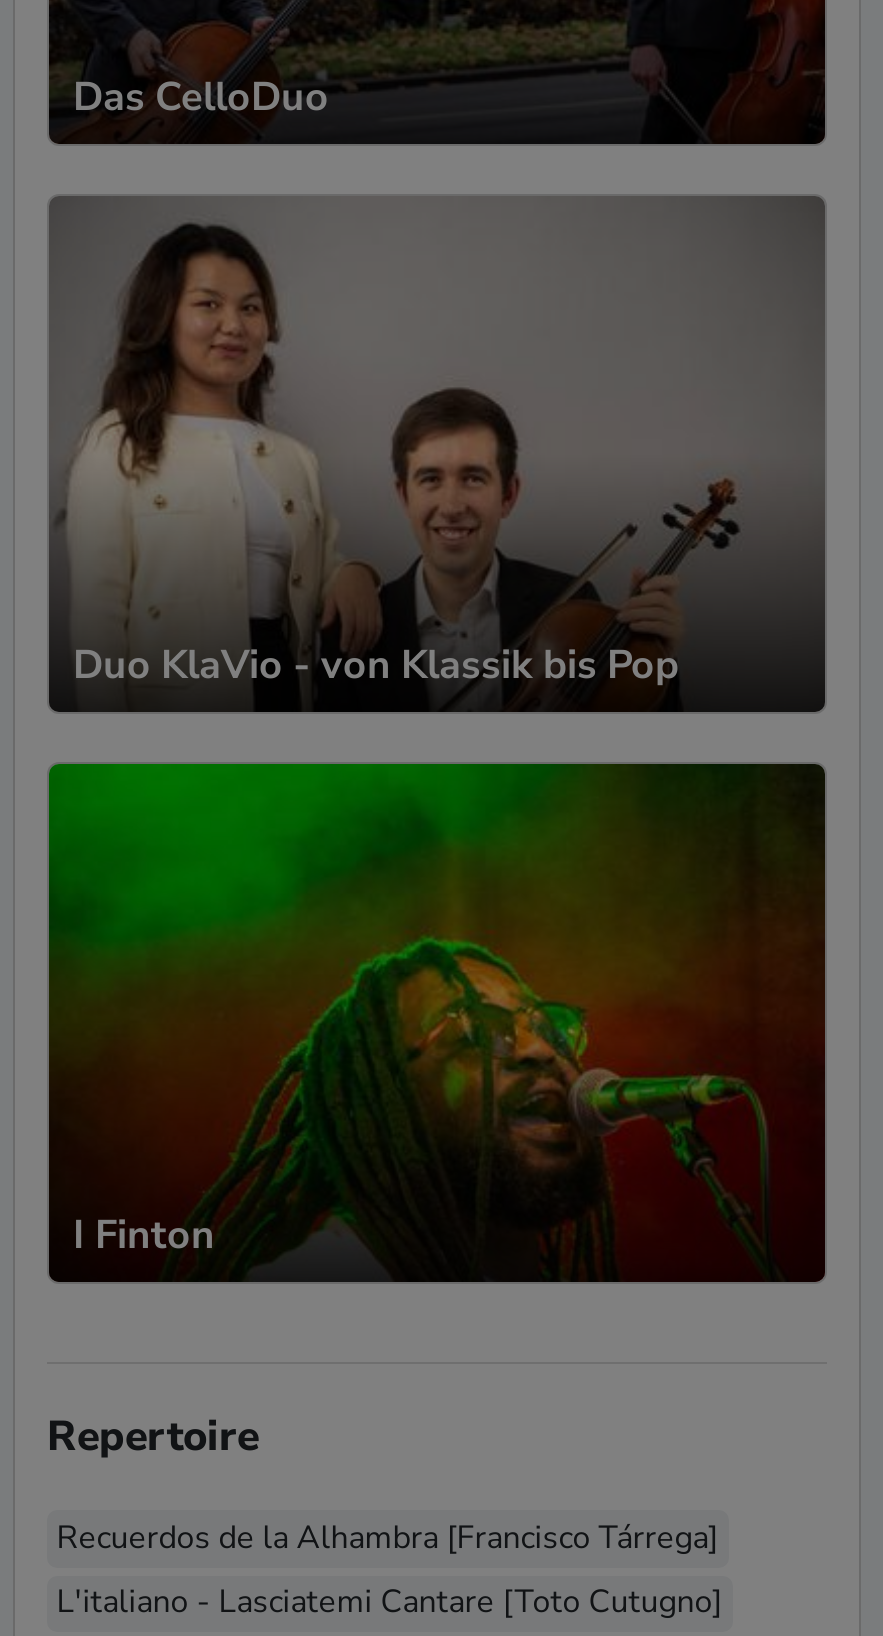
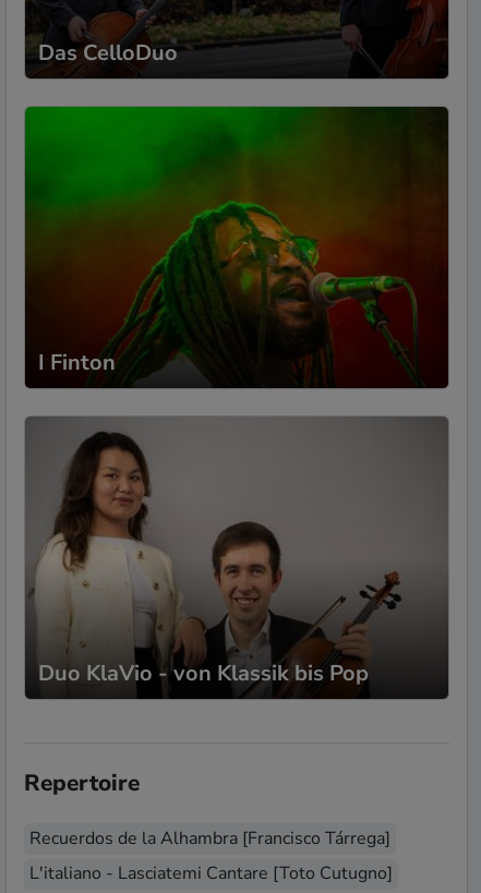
moved down: [image] | Duo KlaVio - von Klassik bis Pop

moved up: [image] | I Finton
